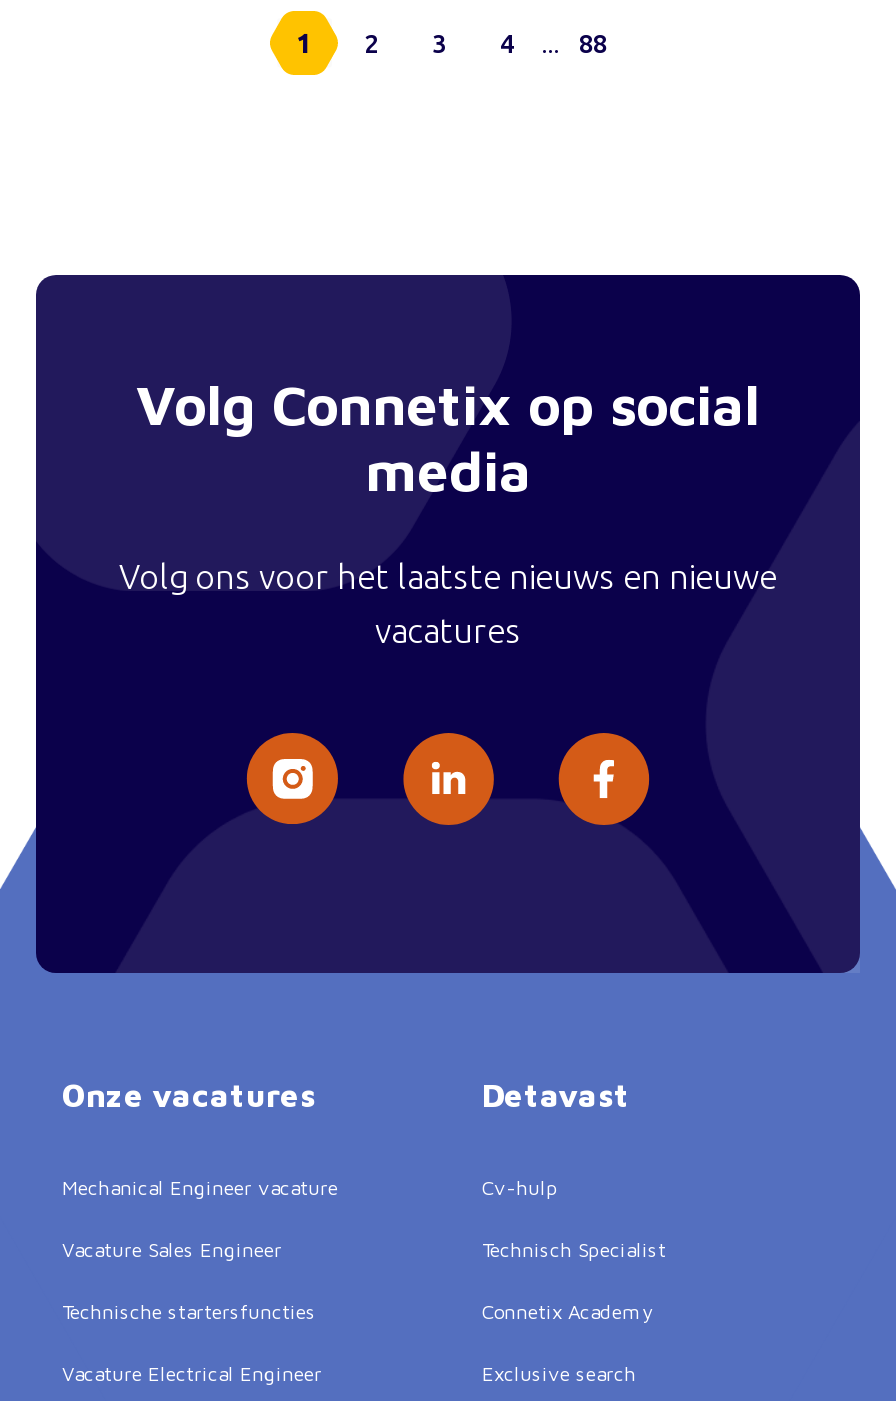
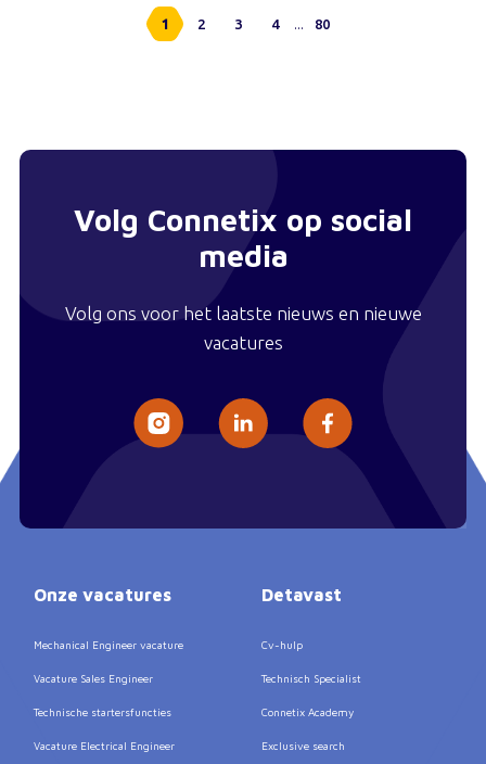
- 88
+ 80
